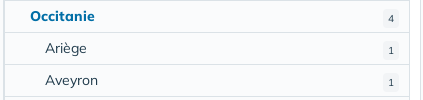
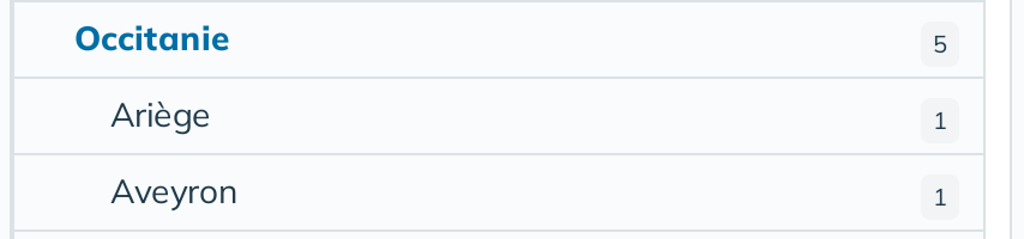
- 4
+ 5
